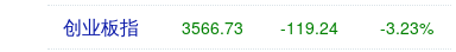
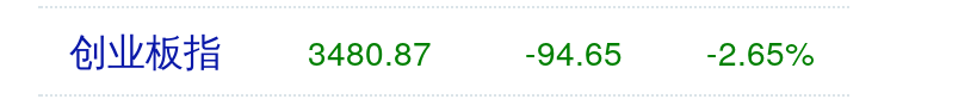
- 3566.73
+ 3480.87

- -119.24
+ -94.65

- -3.23%
+ -2.65%
